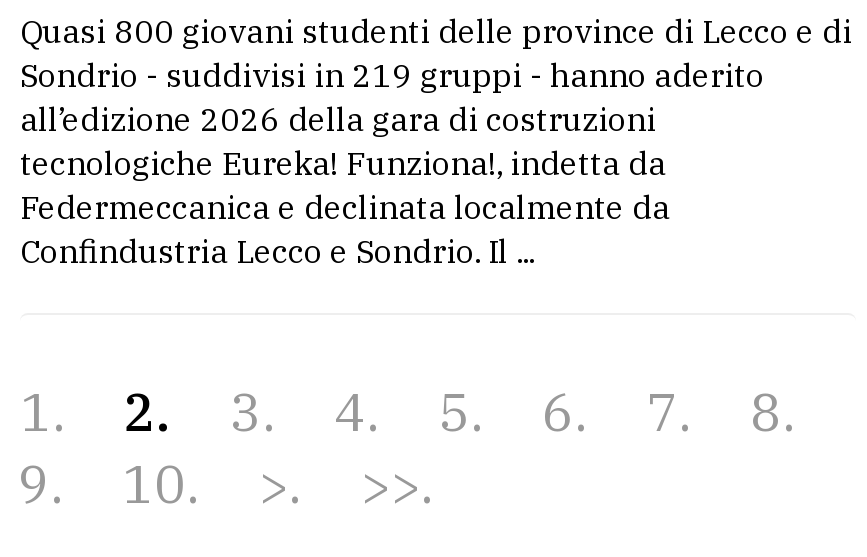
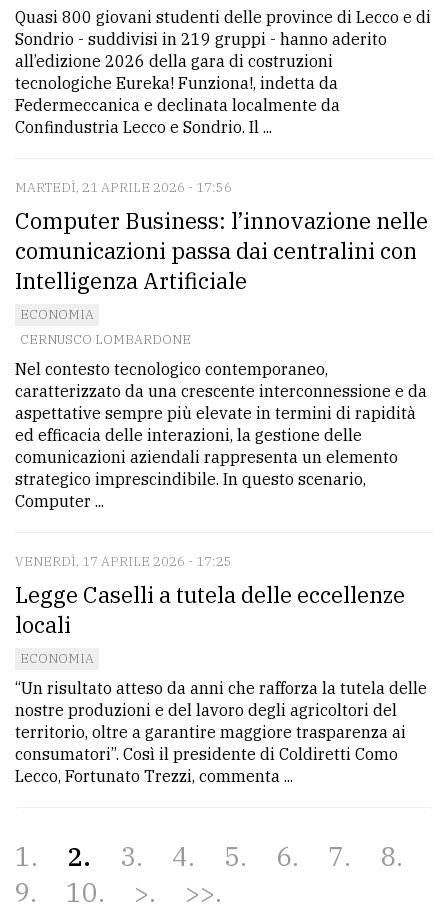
+ MARTEDÌ, 21 APRILE 2026 - 17:56
+ Computer Business: l’innovazione nelle
+ comunicazioni passa dai centralini con
+ Intelligenza Artificiale
+ ECONOMIA
+ CERNUSCO LOMBARDONE
+ Nel contesto tecnologico contemporaneo,
+ caratterizzato da una crescente interconnessione e da
+ aspettative sempre più elevate in termini di rapidità
+ ed efficacia delle interazioni, la gestione delle
+ comunicazioni aziendali rappresenta un elemento
+ strategico imprescindibile. In questo scenario,
+ Computer ...
+ VENERDÌ, 17 APRILE 2026 - 17:25
+ Legge Caselli a tutela delle eccellenze
+ locali
+ ECONOMIA
+ “Un risultato atteso da anni che rafforza la tutela delle
+ nostre produzioni e del lavoro degli agricoltori del
+ territorio, oltre a garantire maggiore trasparenza ai
+ consumatori”. Così il presidente di Coldiretti Como
+ Lecco, Fortunato Trezzi, commenta ...
